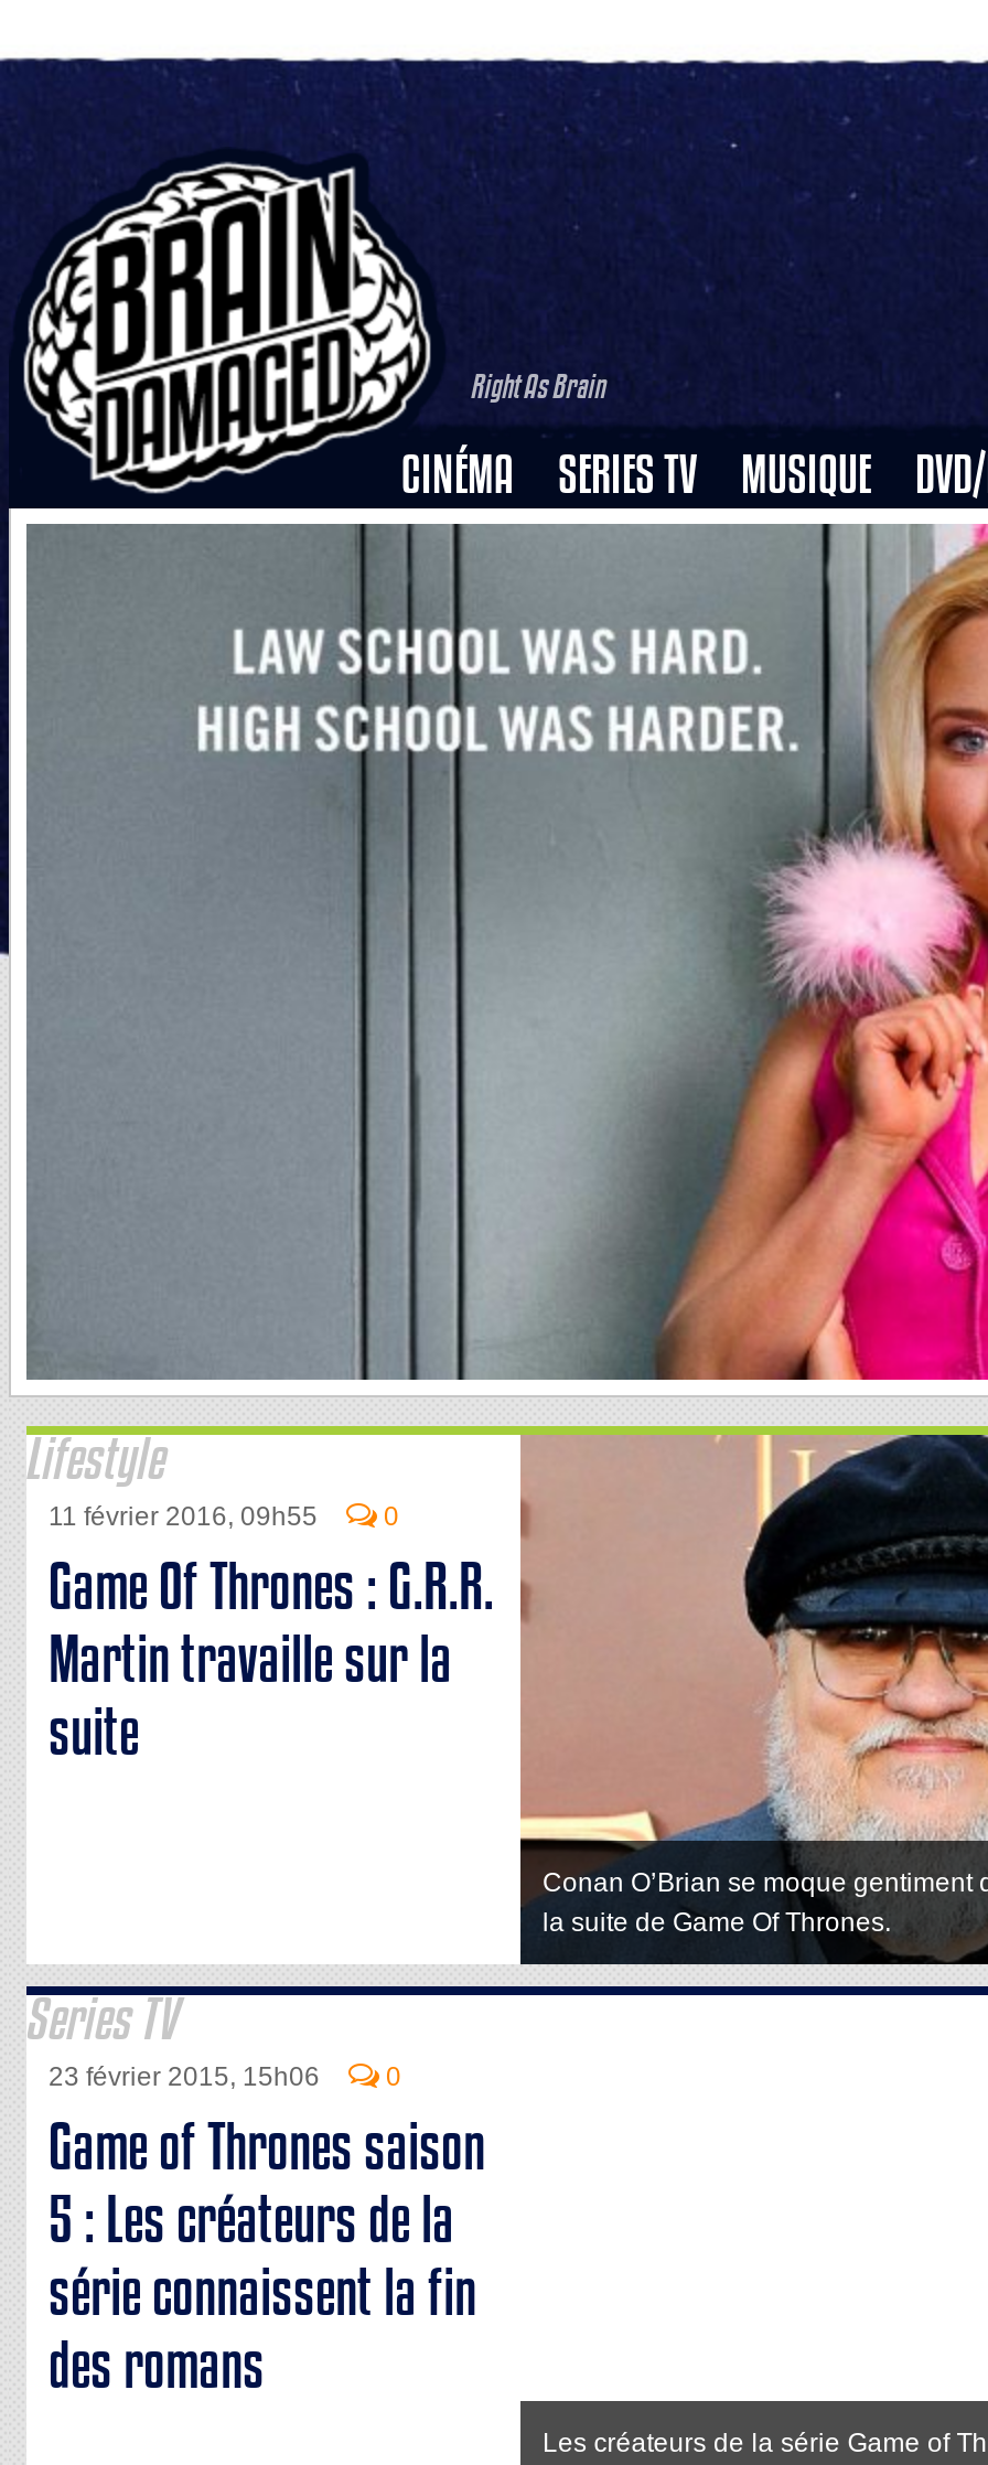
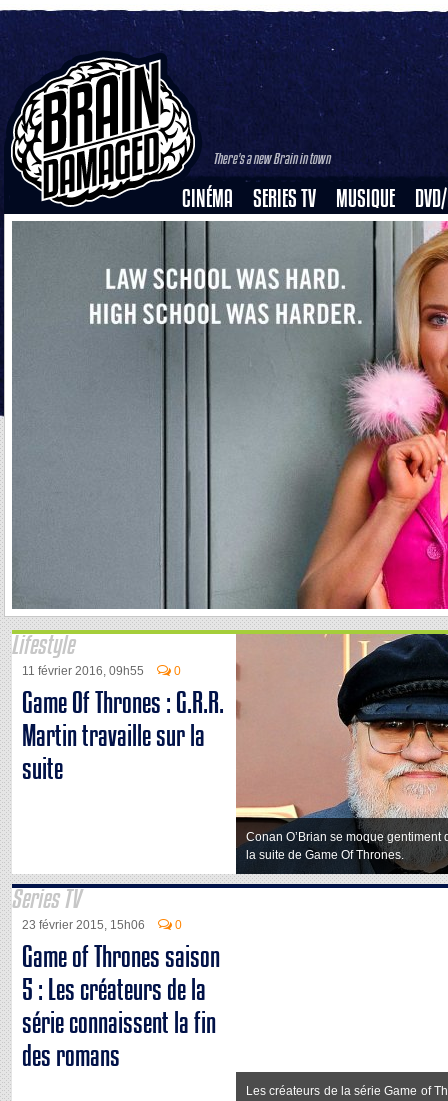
- Right As Brain
+ There's a new Brain in town
